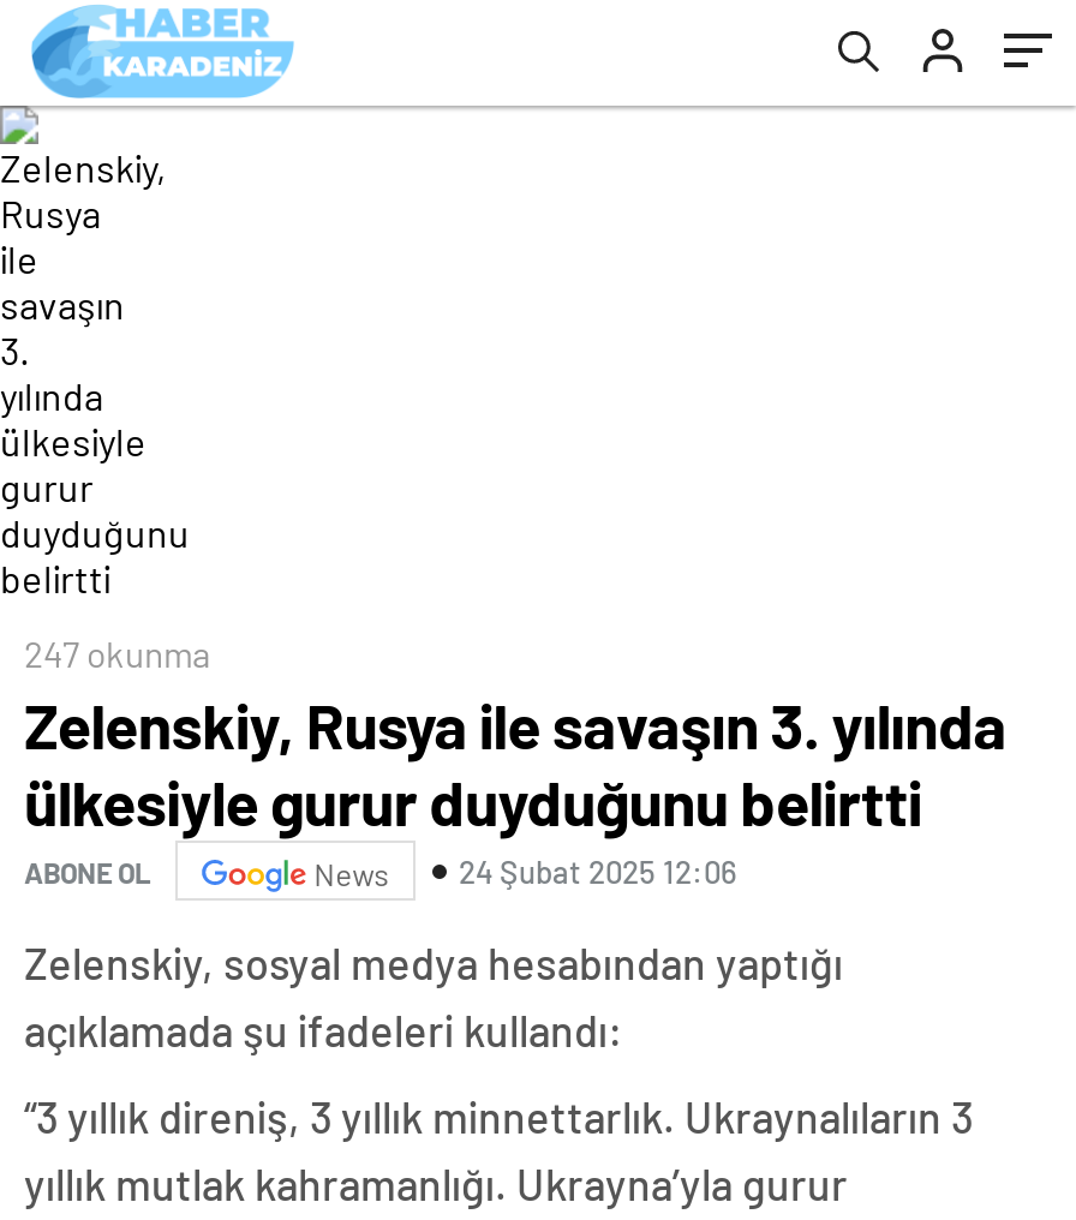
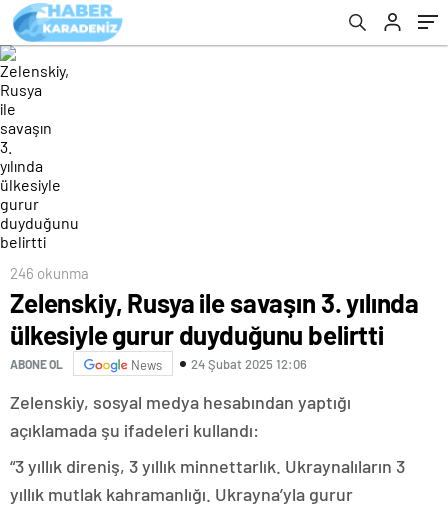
- 247 okunma
+ 246 okunma
